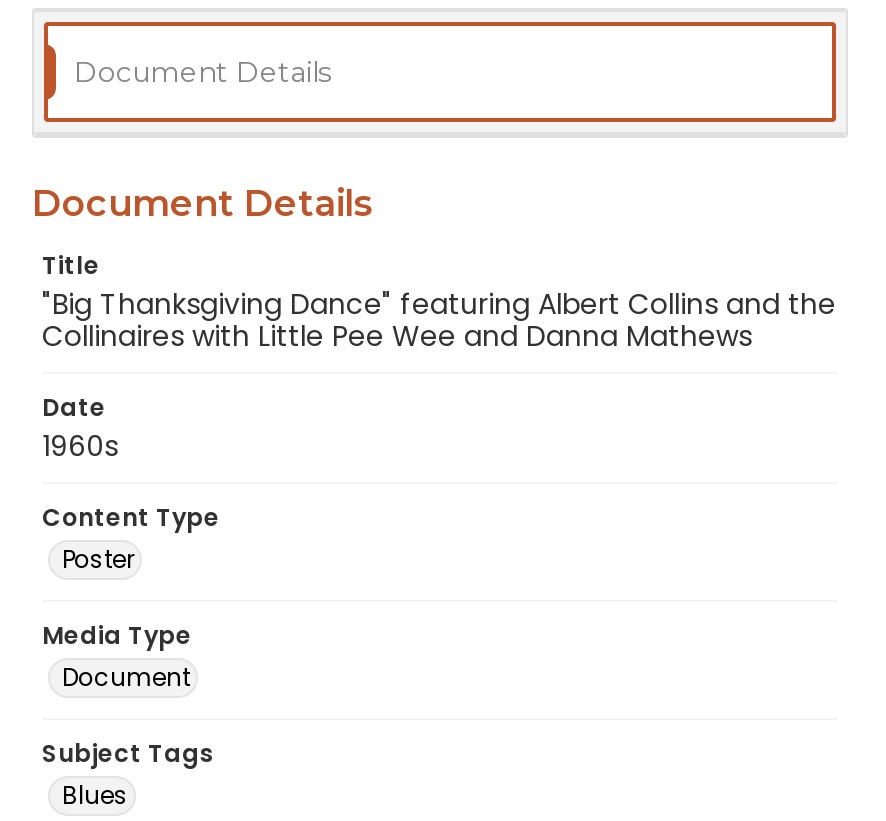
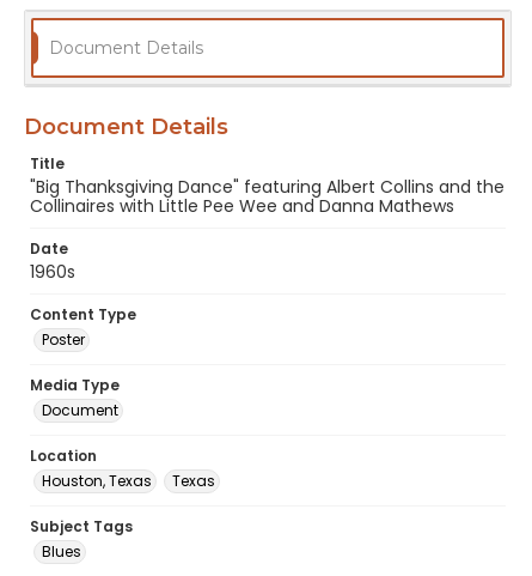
+ Location
+ Houston, Texas
+ Texas
